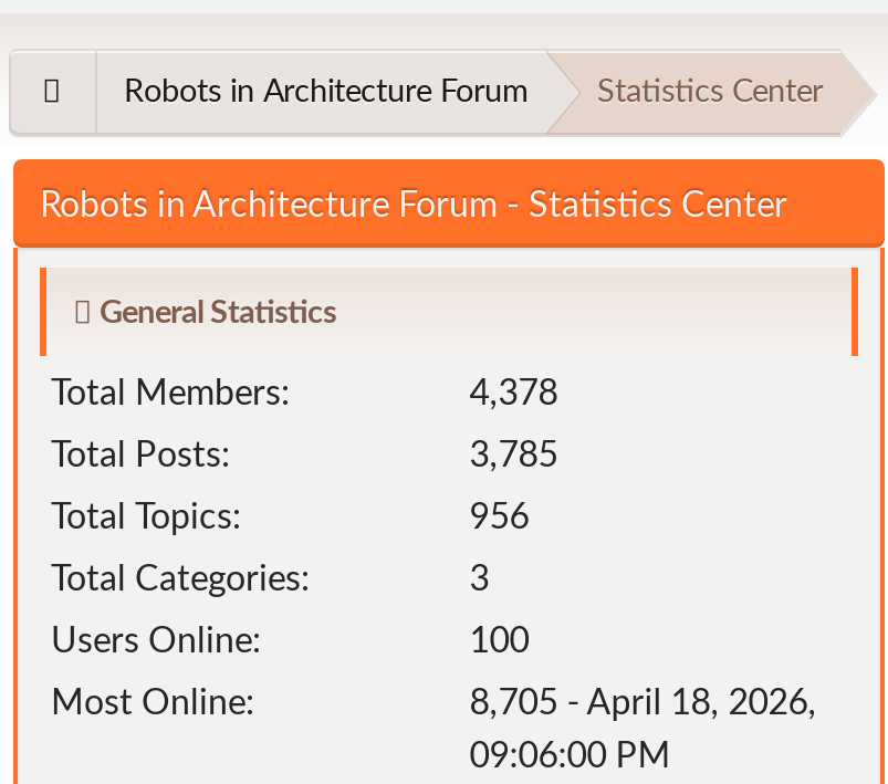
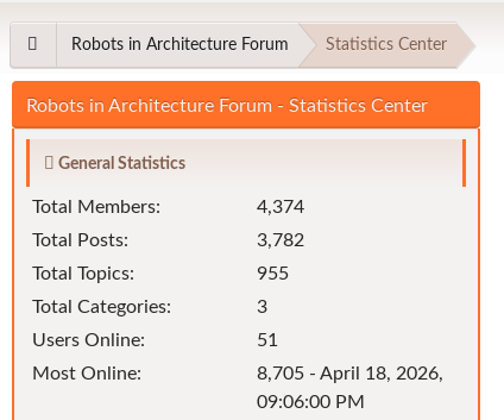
- 4,378
+ 4,374

- 3,785
+ 3,782

- 956
+ 955

- 100
+ 51
